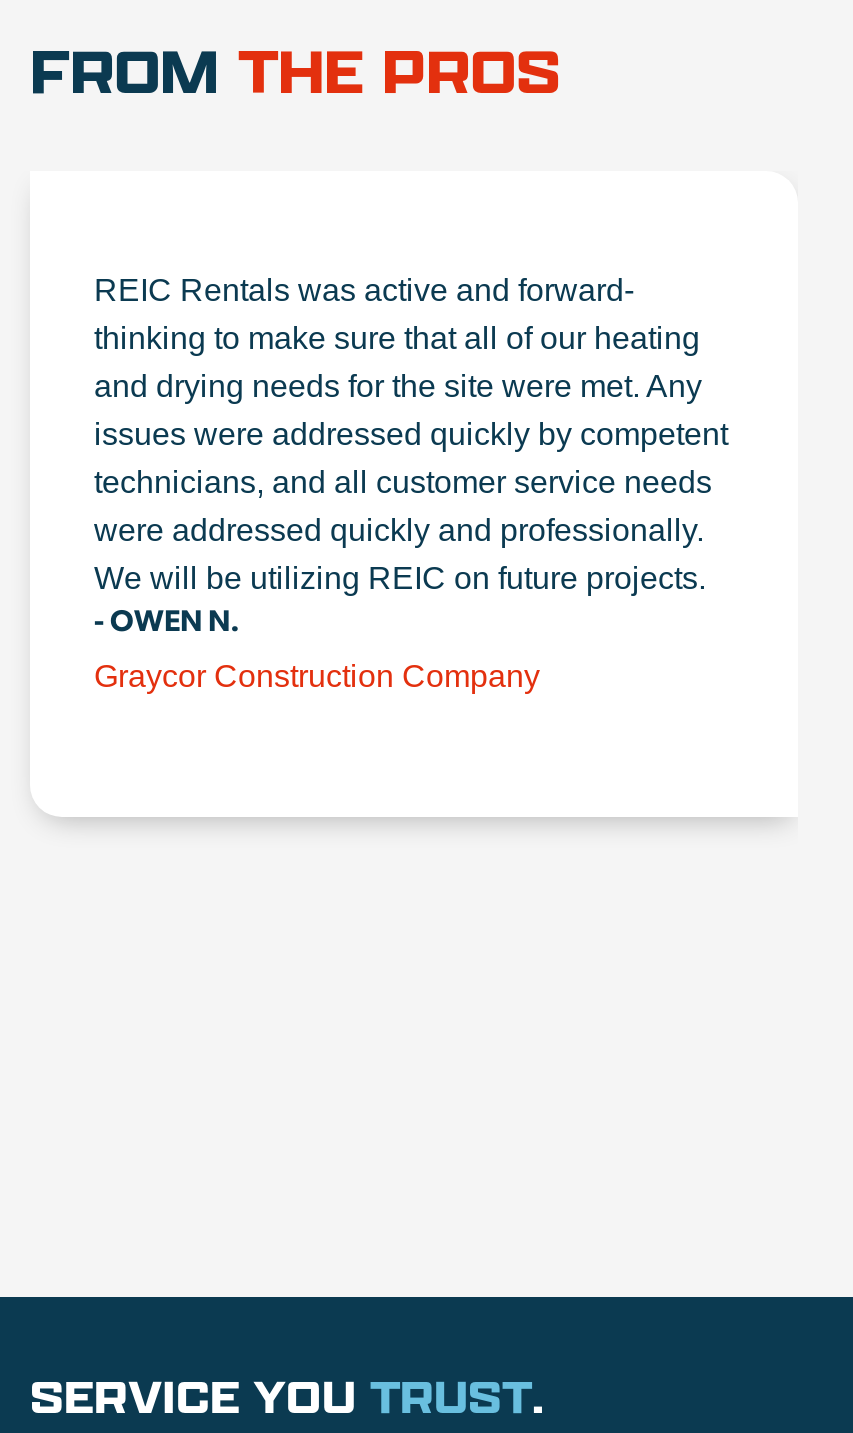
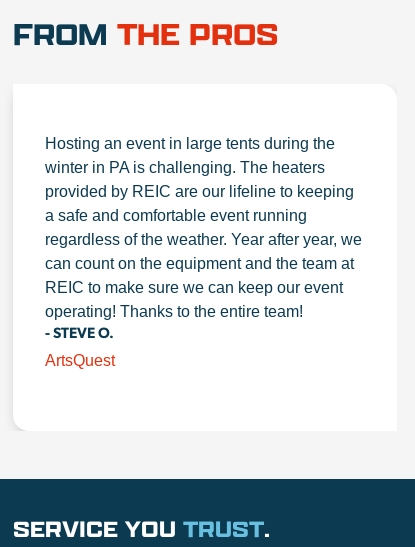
- REIC Rentals was active and forward-
- thinking to make sure that all of our heating
- and drying needs for the site were met. Any
- issues were addressed quickly by competent
- technicians, and all customer service needs
- were addressed quickly and professionally.
- We will be utilizing REIC on future projects.
- - OWEN N.
+ Hosting an event in large tents during the
+ winter in PA is challenging. The heaters
+ provided by REIC are our lifeline to keeping
+ a safe and comfortable event running
+ regardless of the weather. Year after year, we
+ can count on the equipment and the team at
+ REIC to make sure we can keep our event
+ operating! Thanks to the entire team!
+ - STEVE O.

- Graycor Construction Company
+ ArtsQuest
